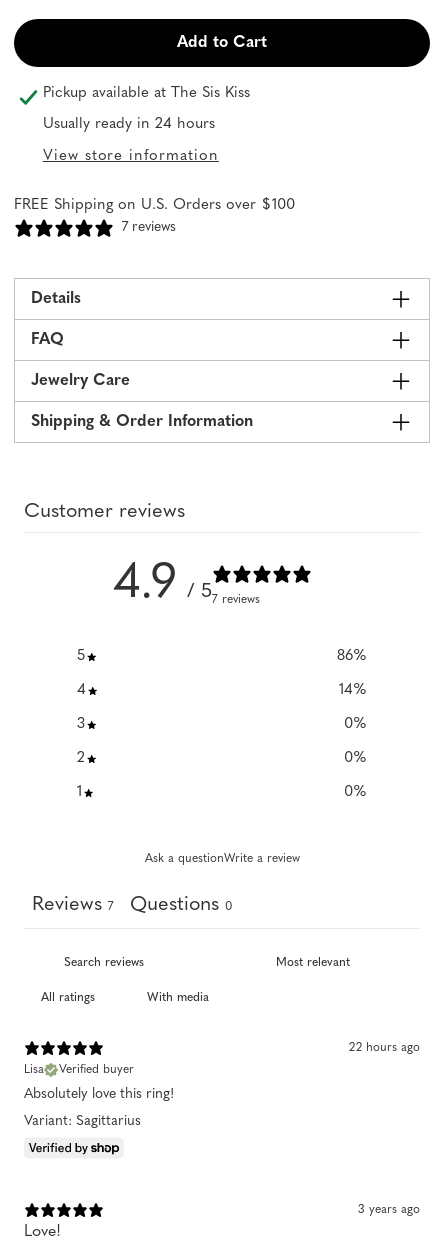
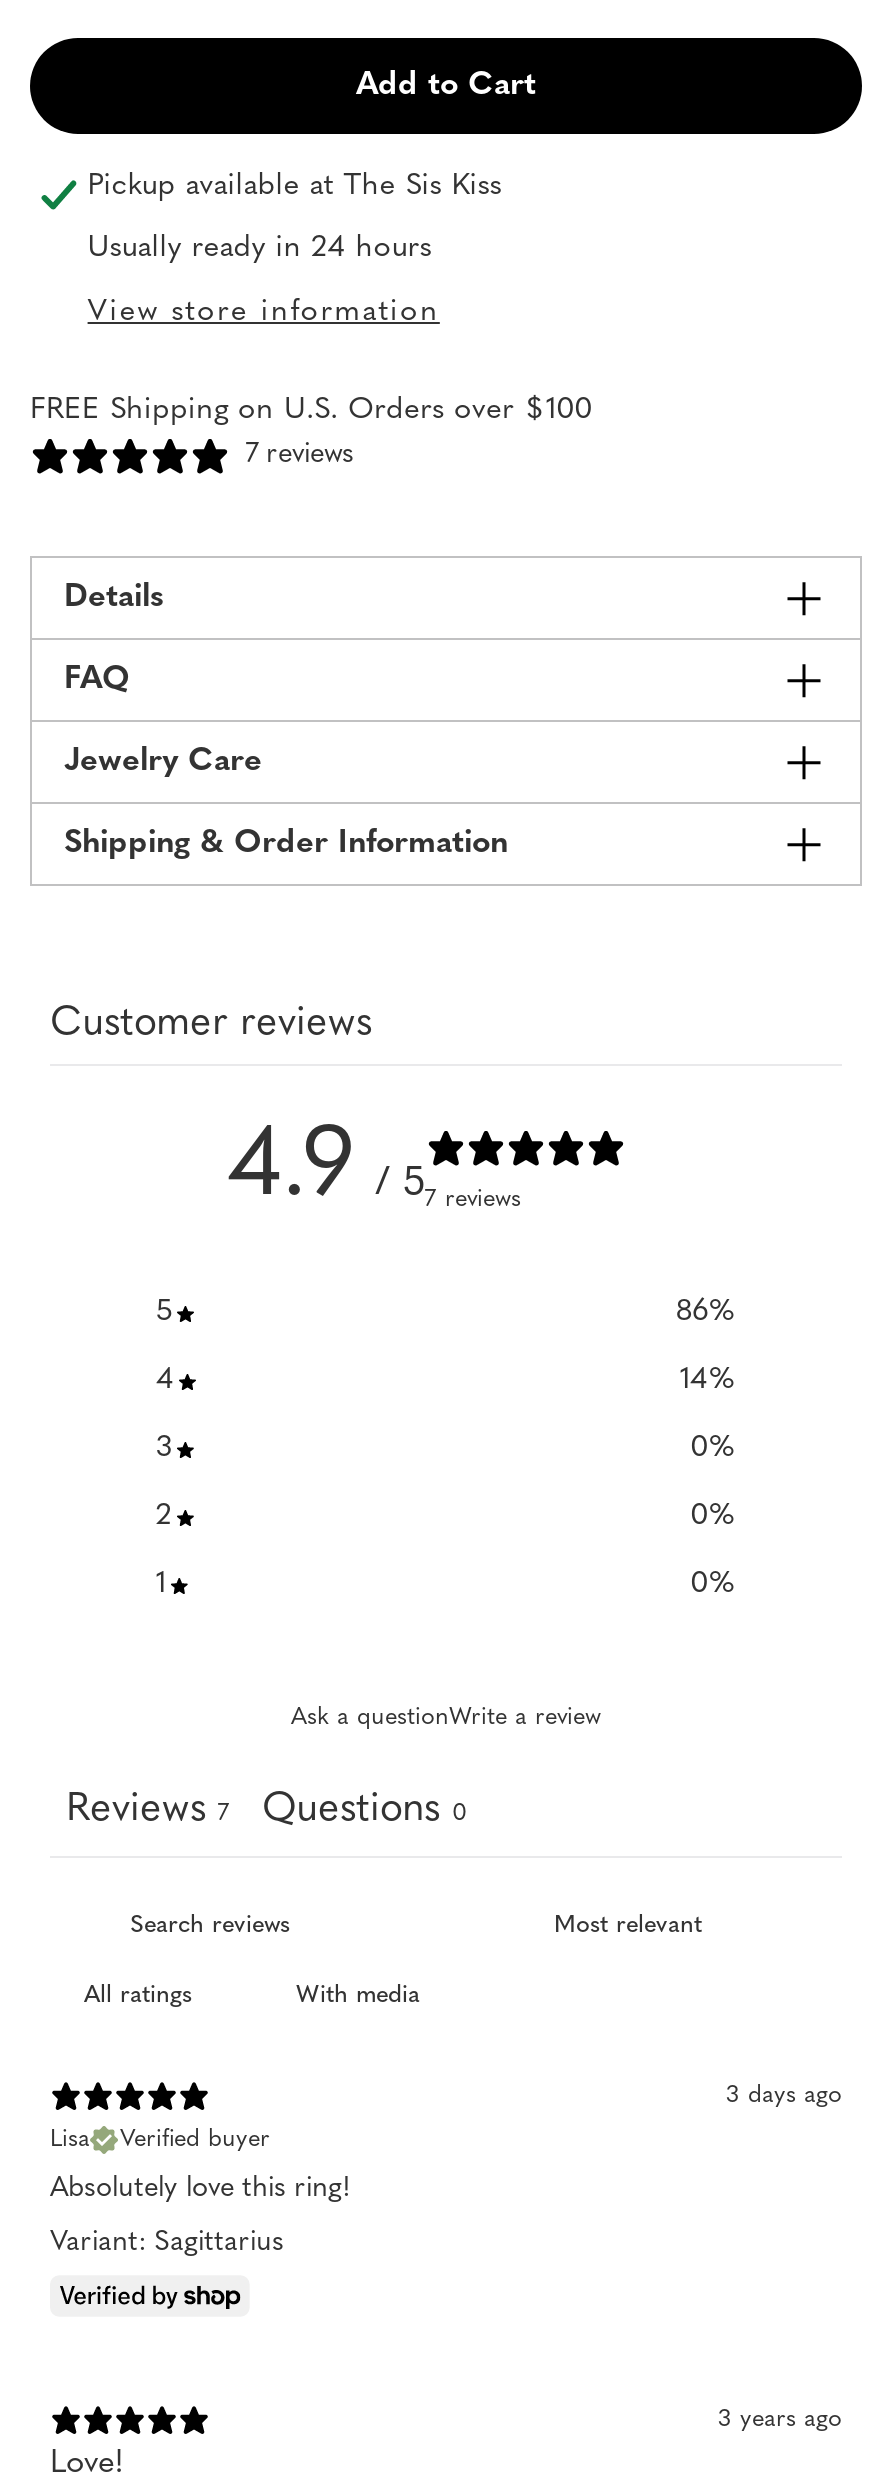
- 22 hours ago
+ 3 days ago
